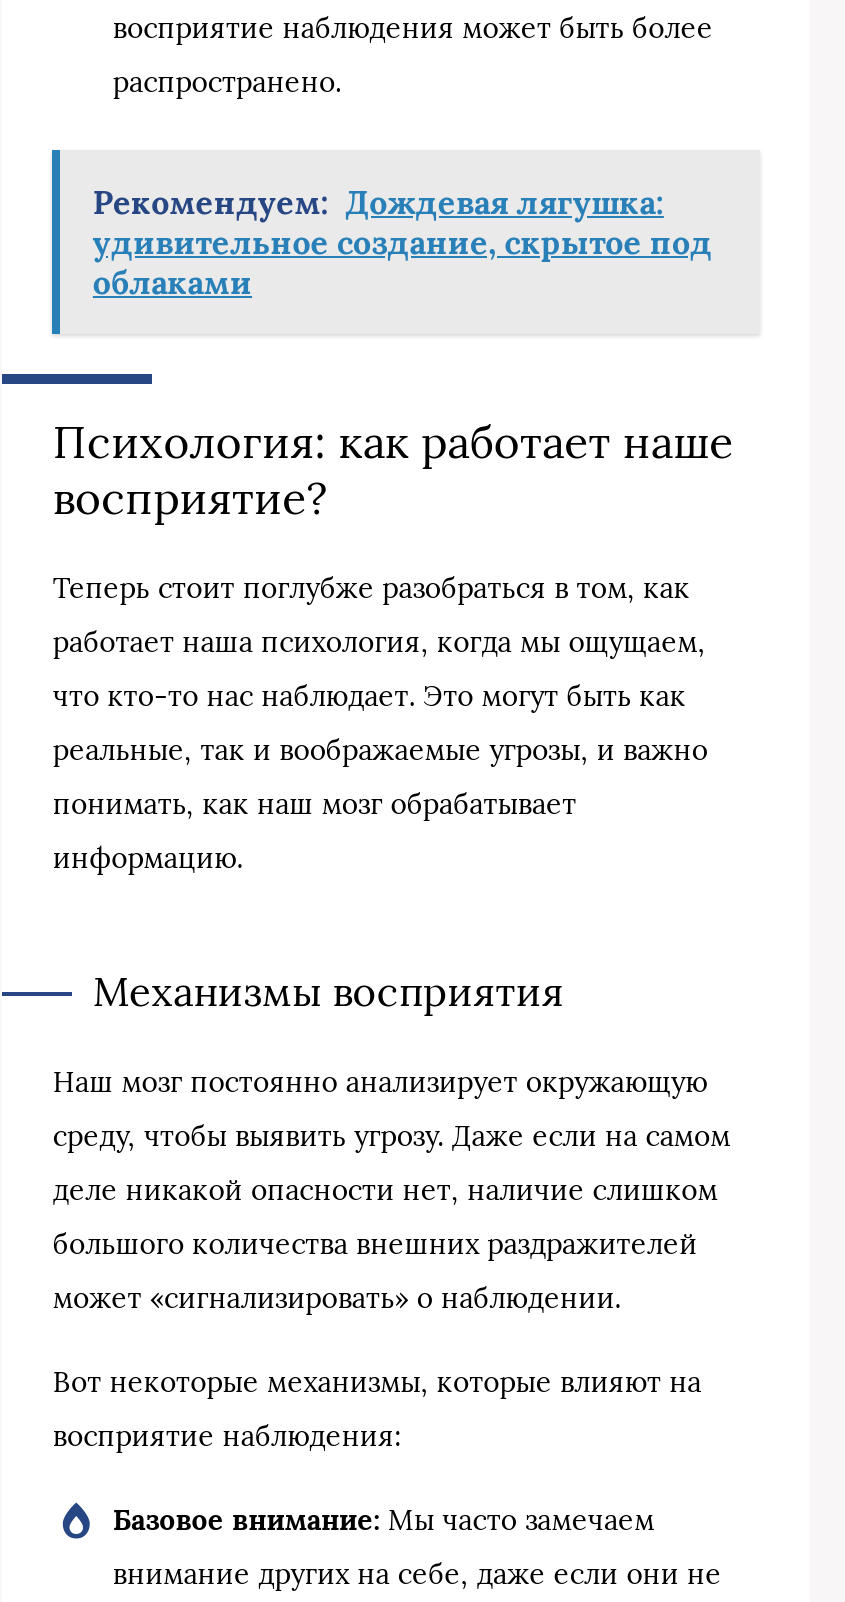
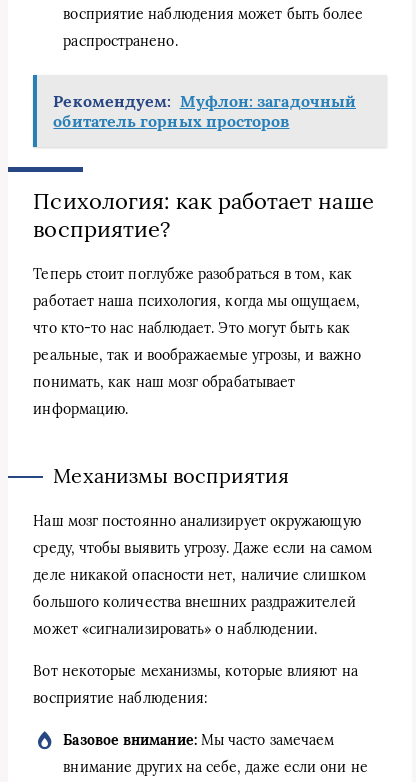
- Рекомендуем: Дождевая лягушка:
- удивительное создание, скрытое под
- облаками
+ Рекомендуем: Муфлон: загадочный
+ обитатель горных просторов
